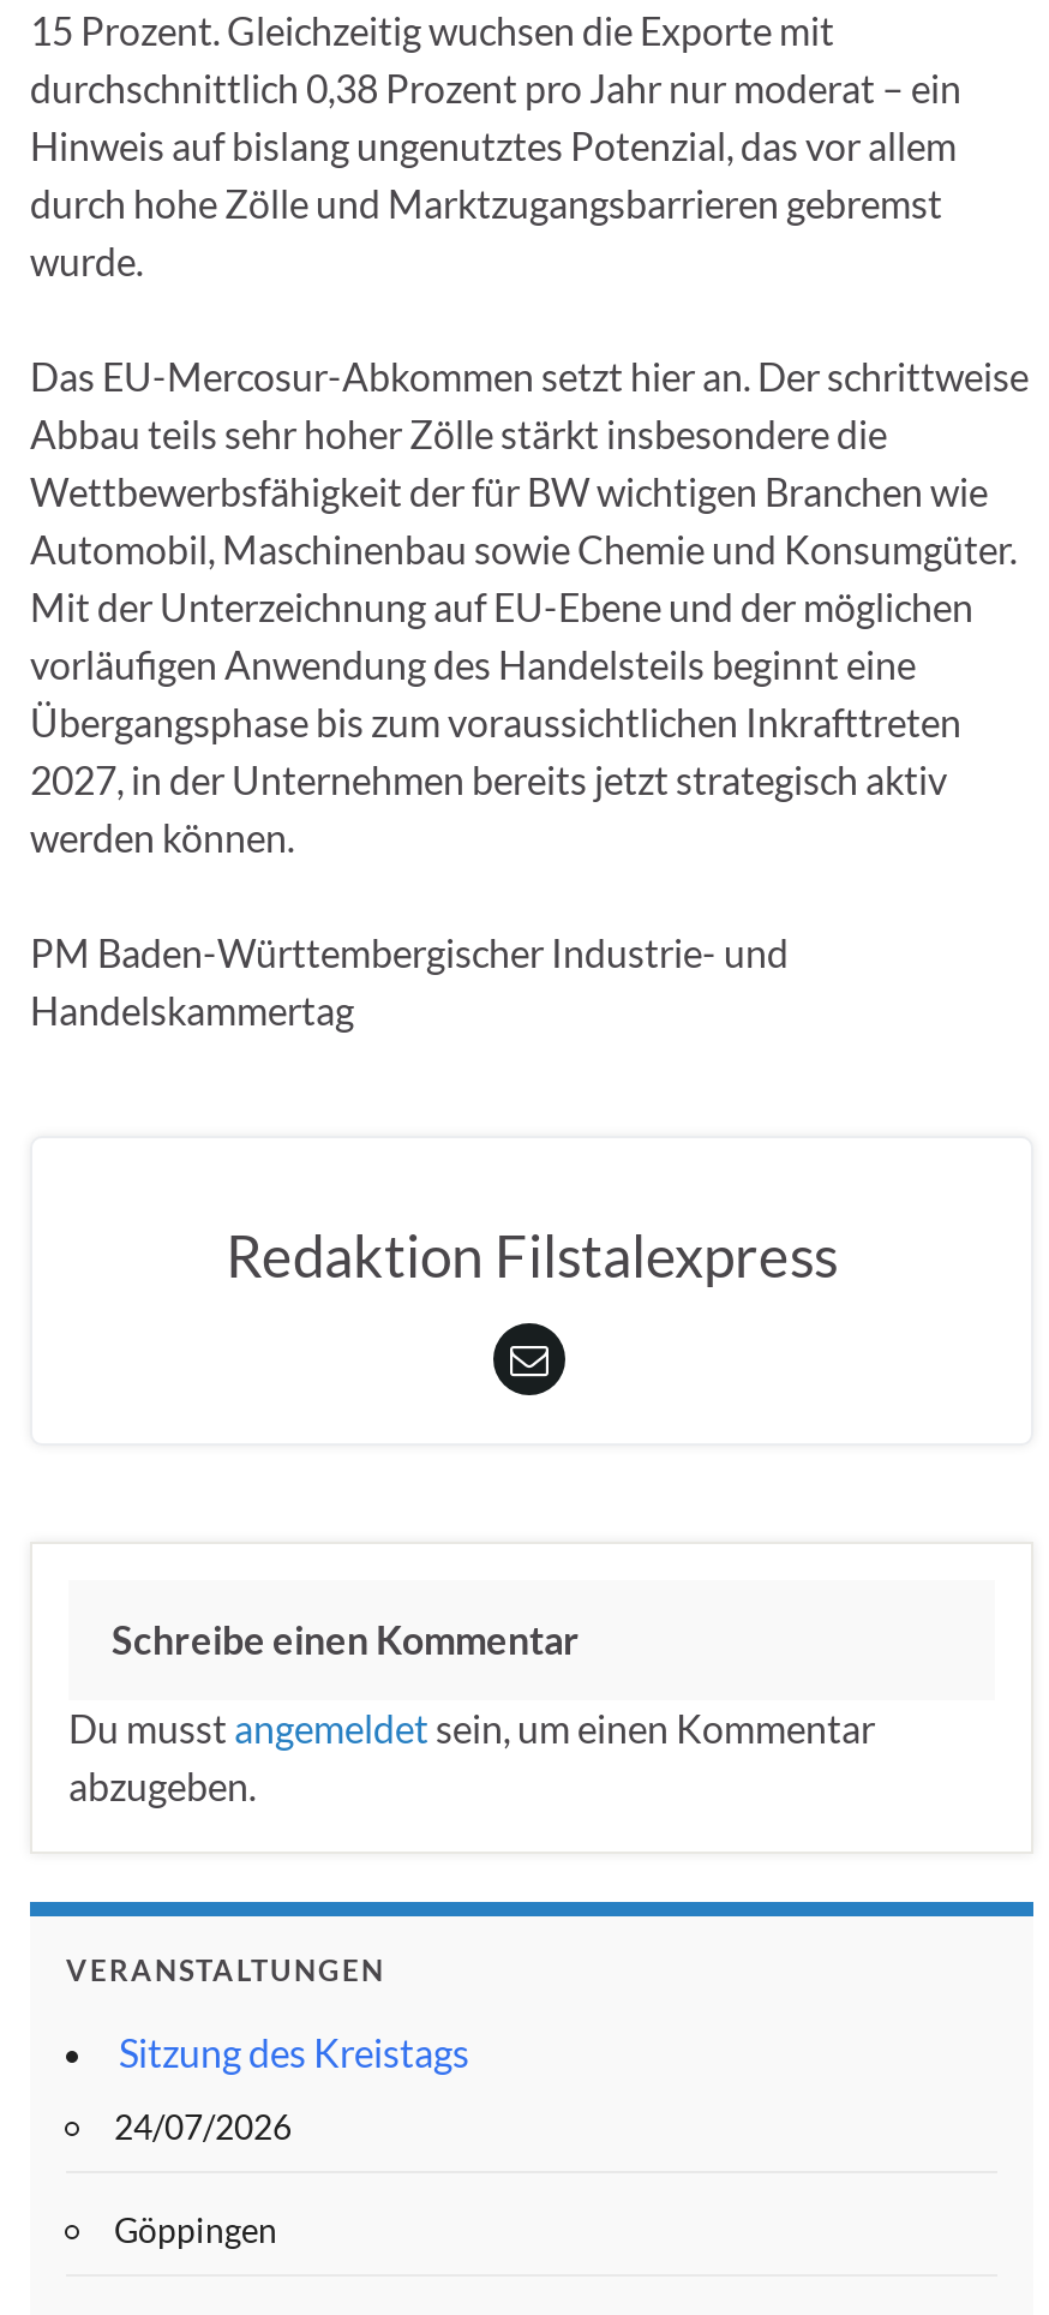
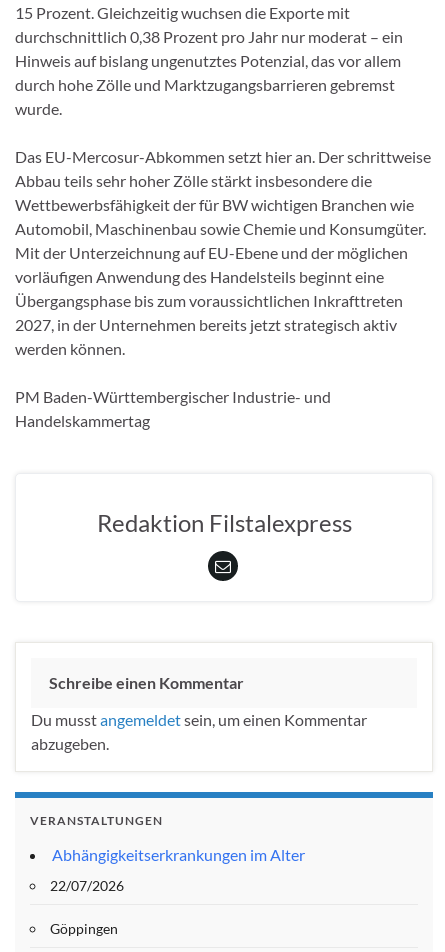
- Sitzung des Kreistags
+ Abhängigkeitserkrankungen im Alter

- 24/07/2026
+ 22/07/2026
